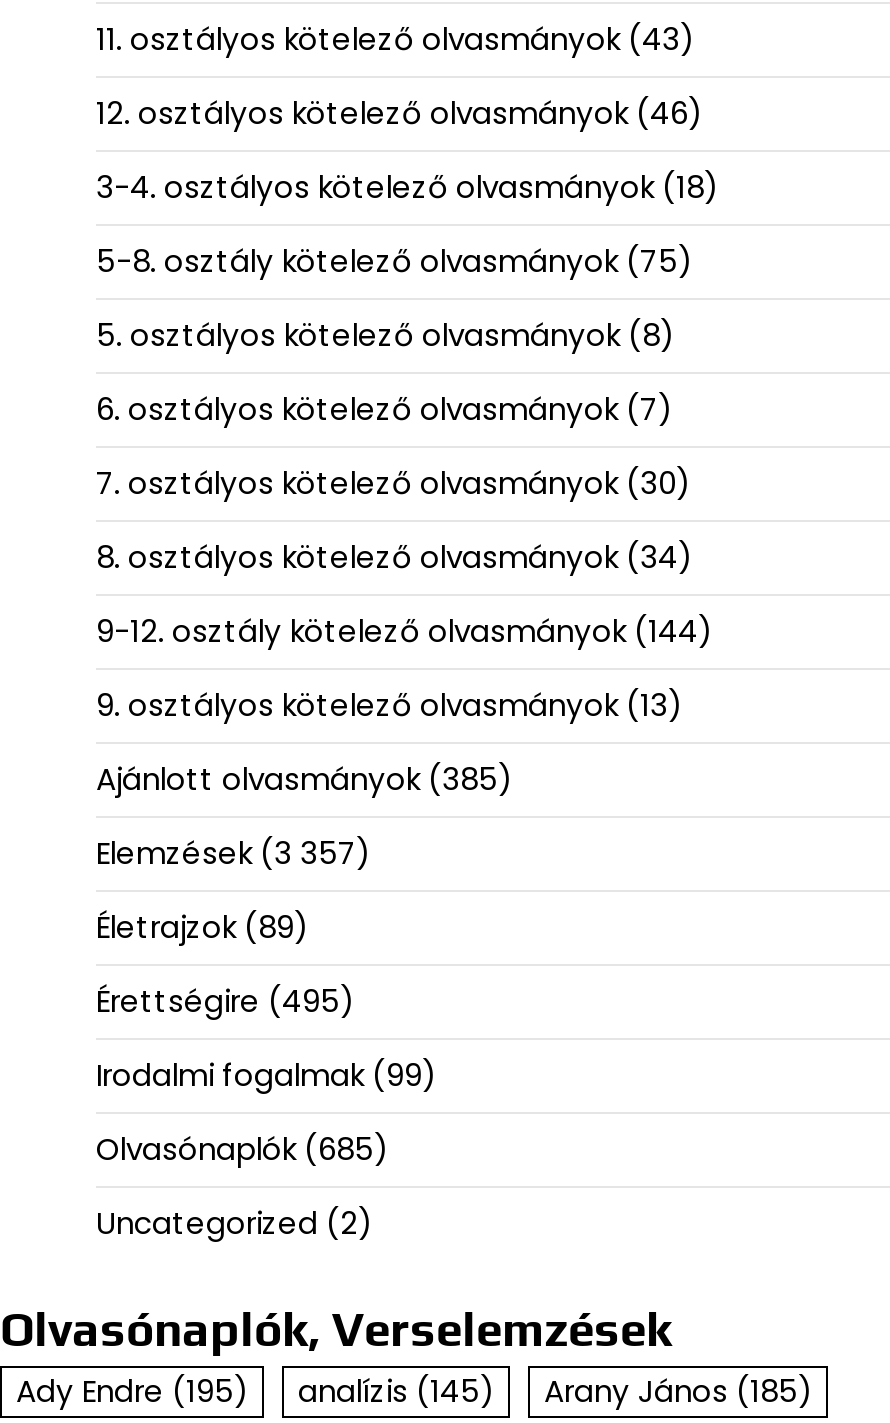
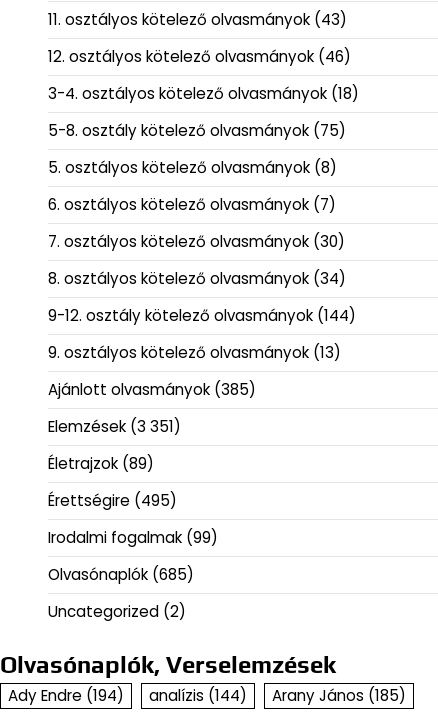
- Elemzések (3 357)
+ Elemzések (3 351)

- Ady Endre(195)
+ Ady Endre(194)

- analízis(145)
+ analízis(144)
